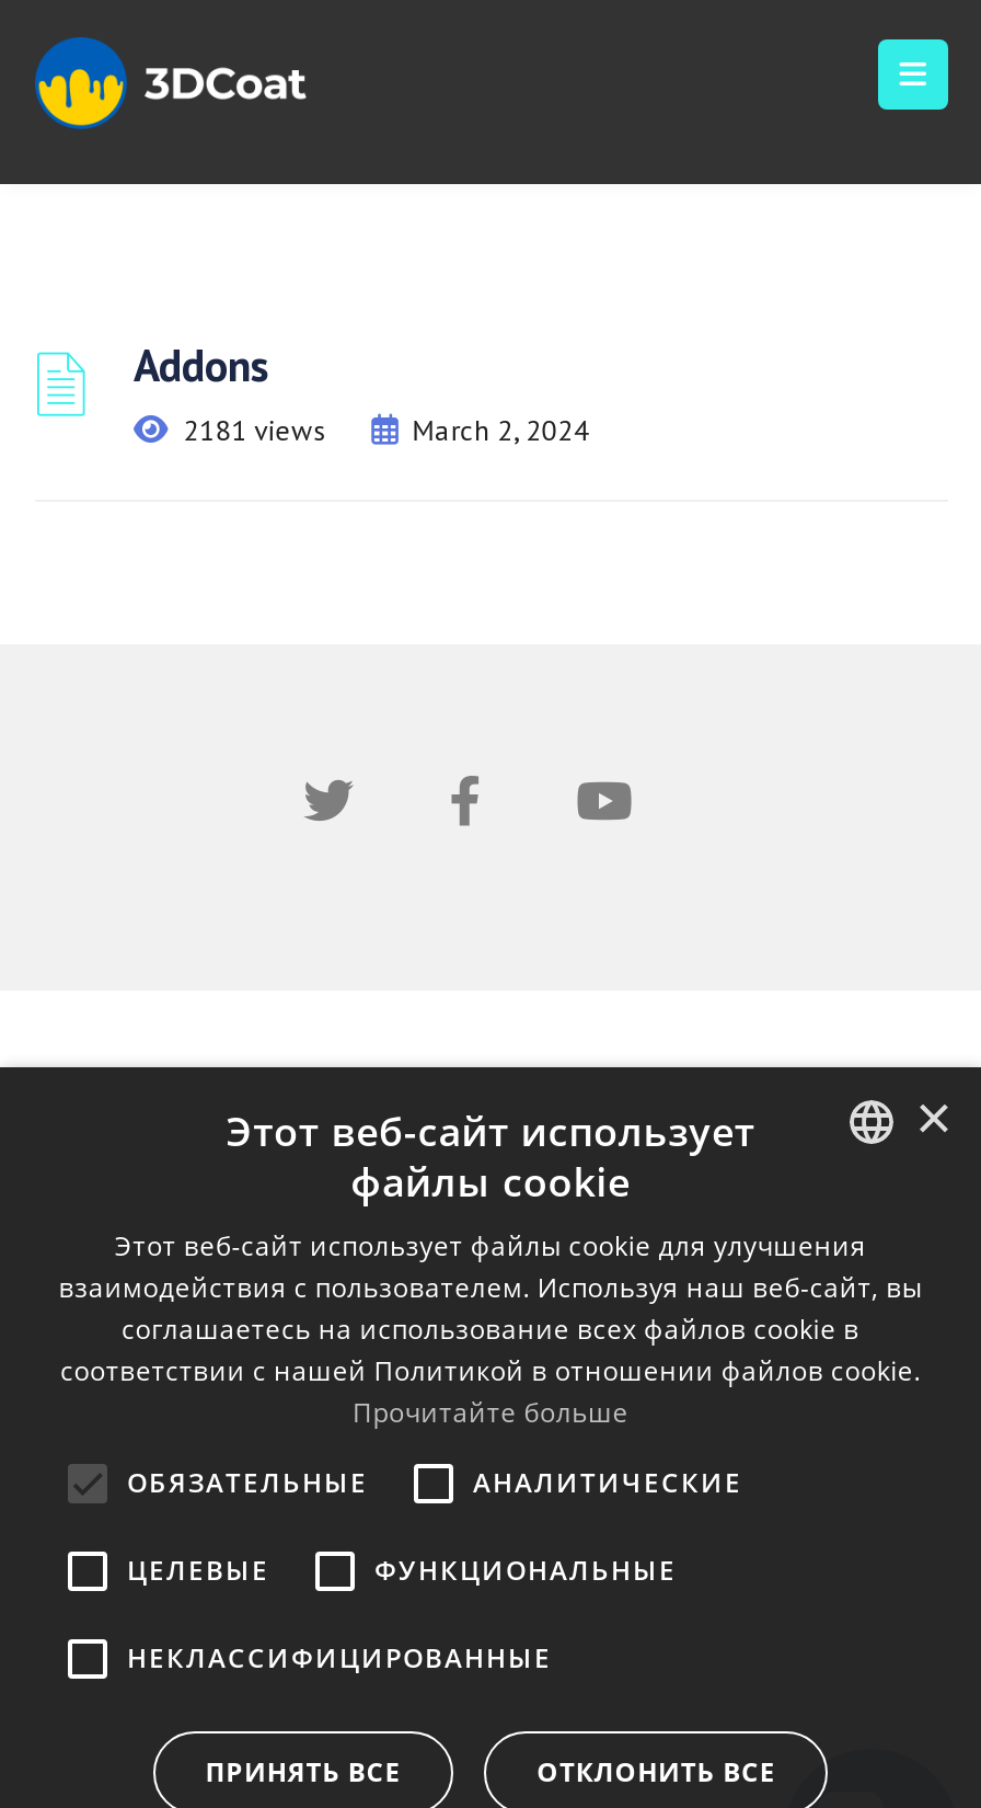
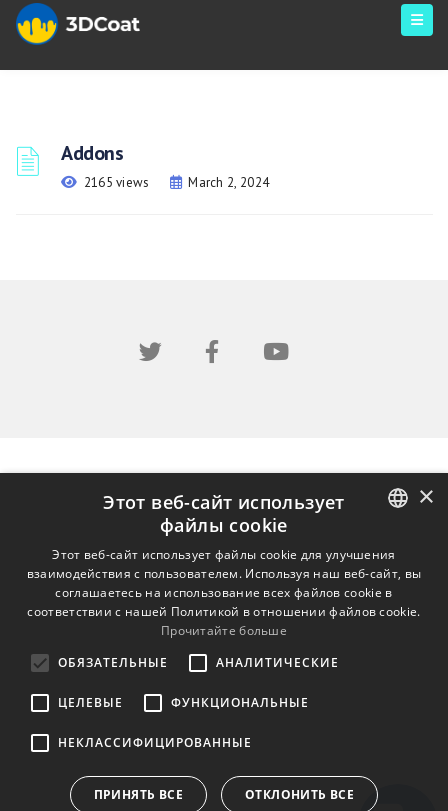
- 2181 views
+ 2165 views
